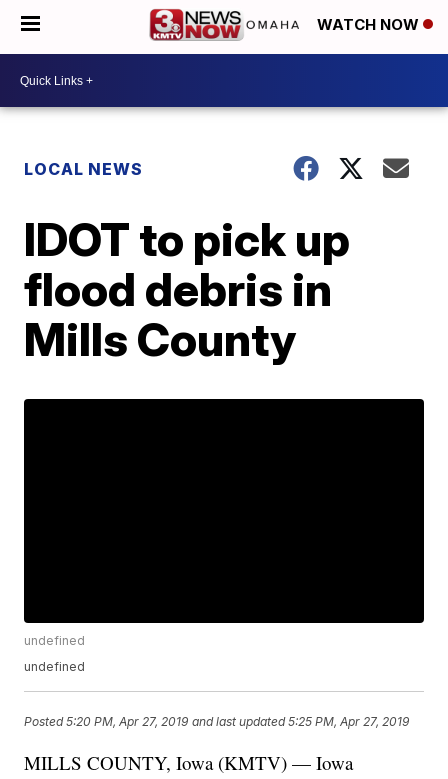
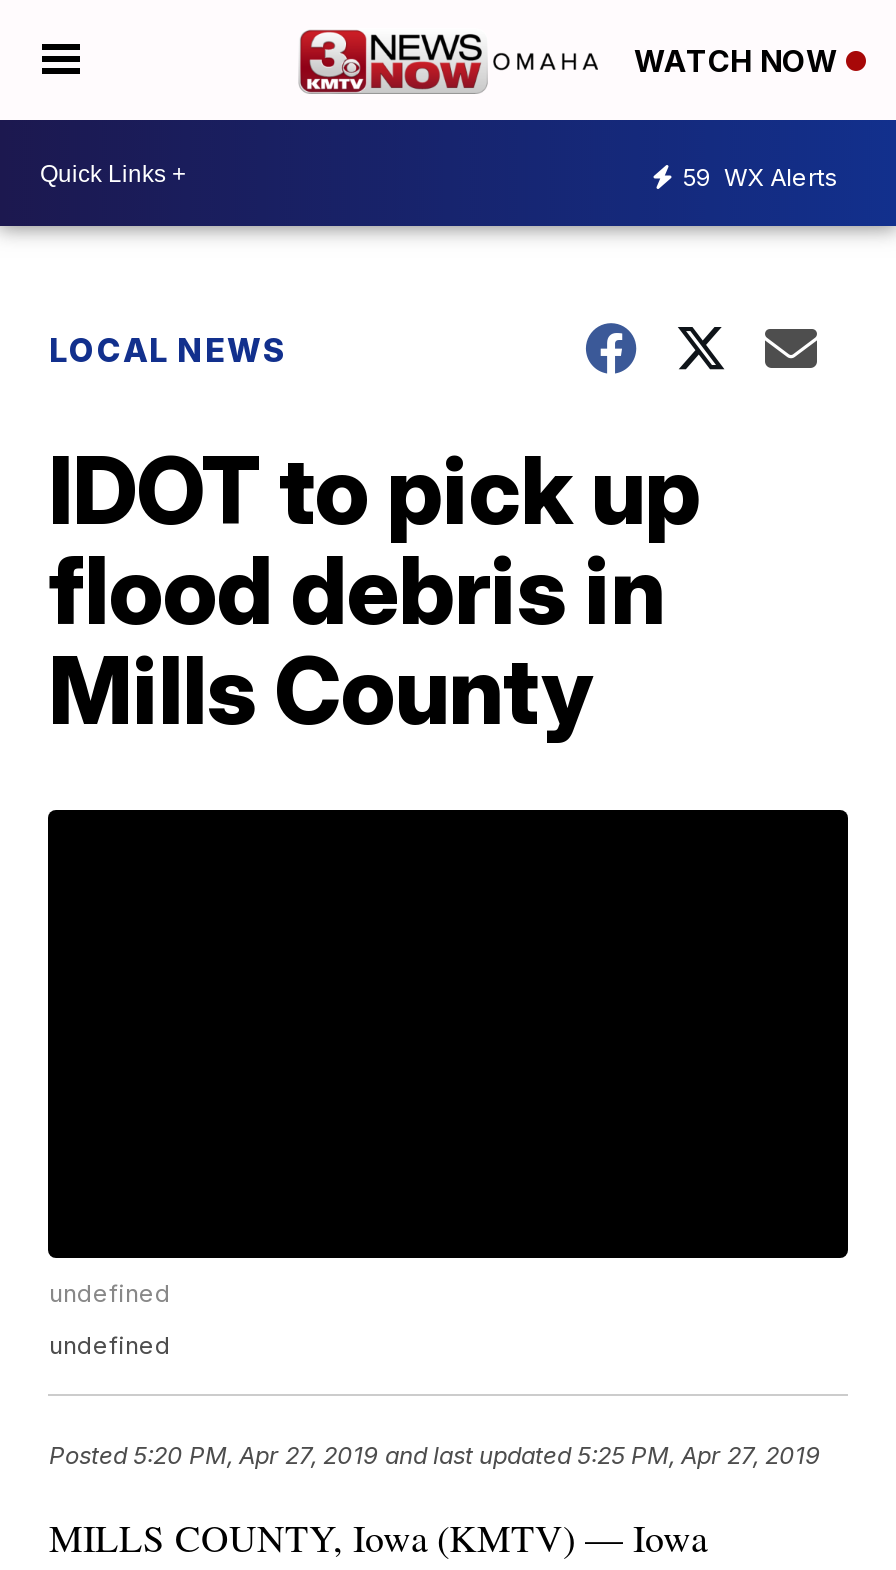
+ 59 WX Alerts
